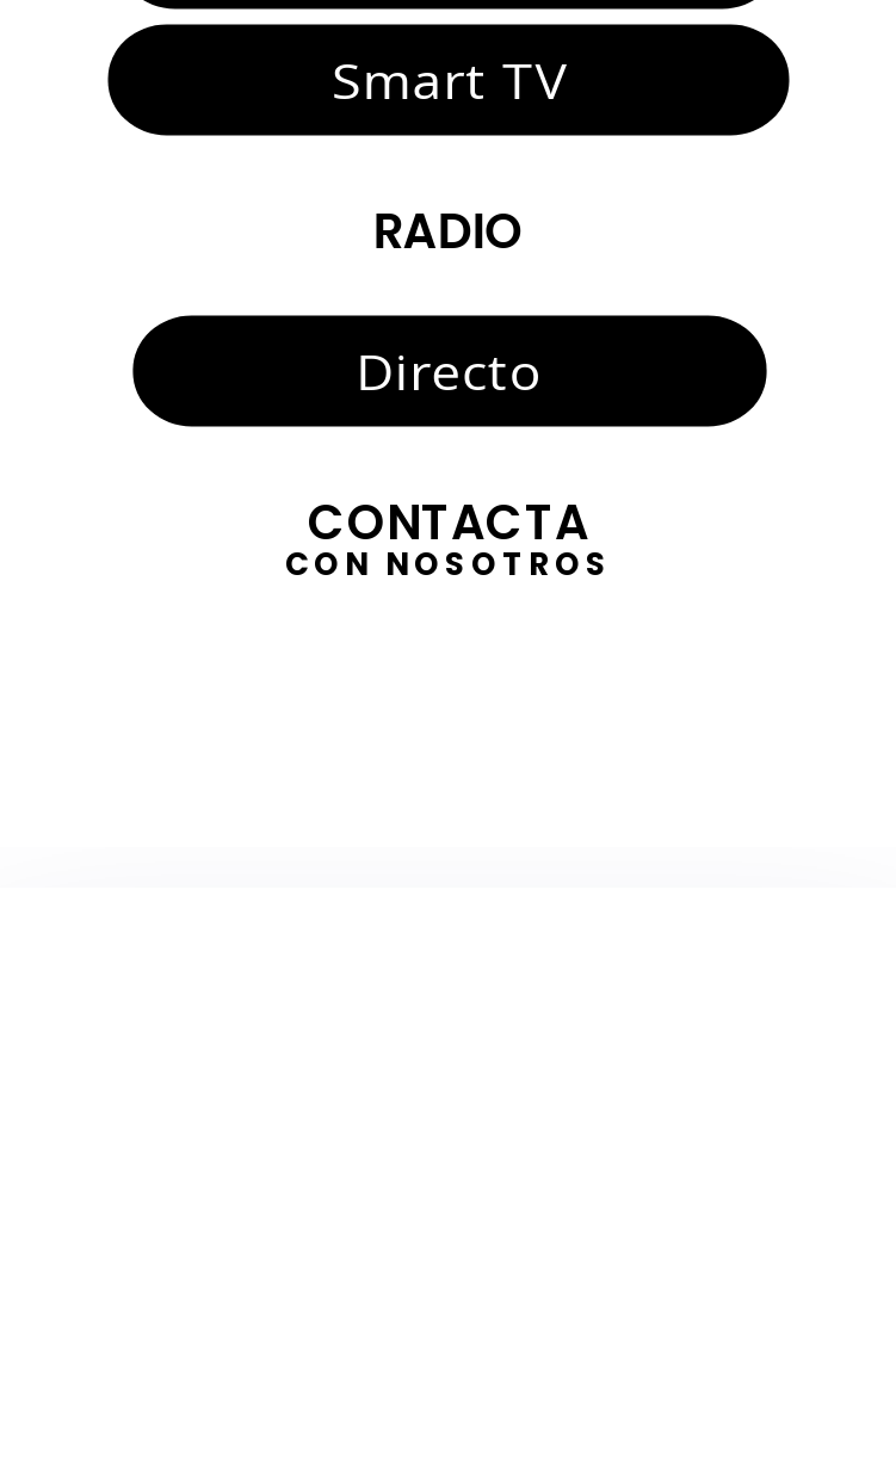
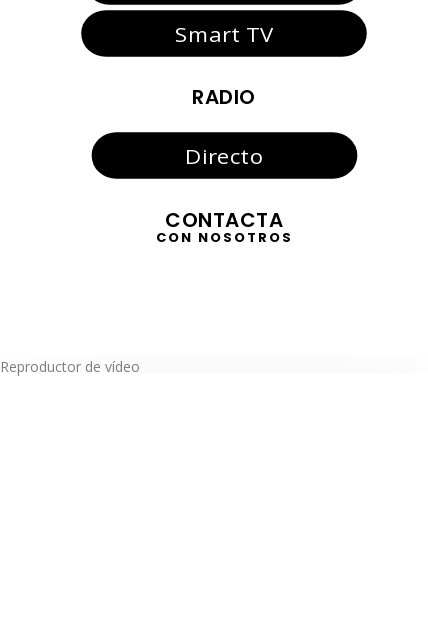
+ Reproductor de vídeo
